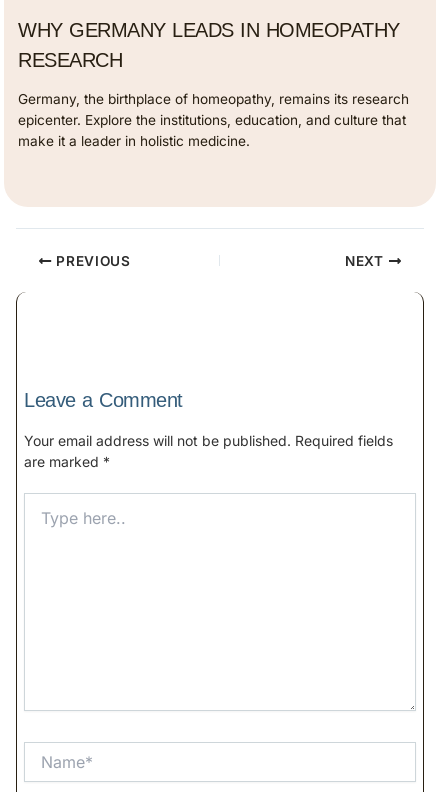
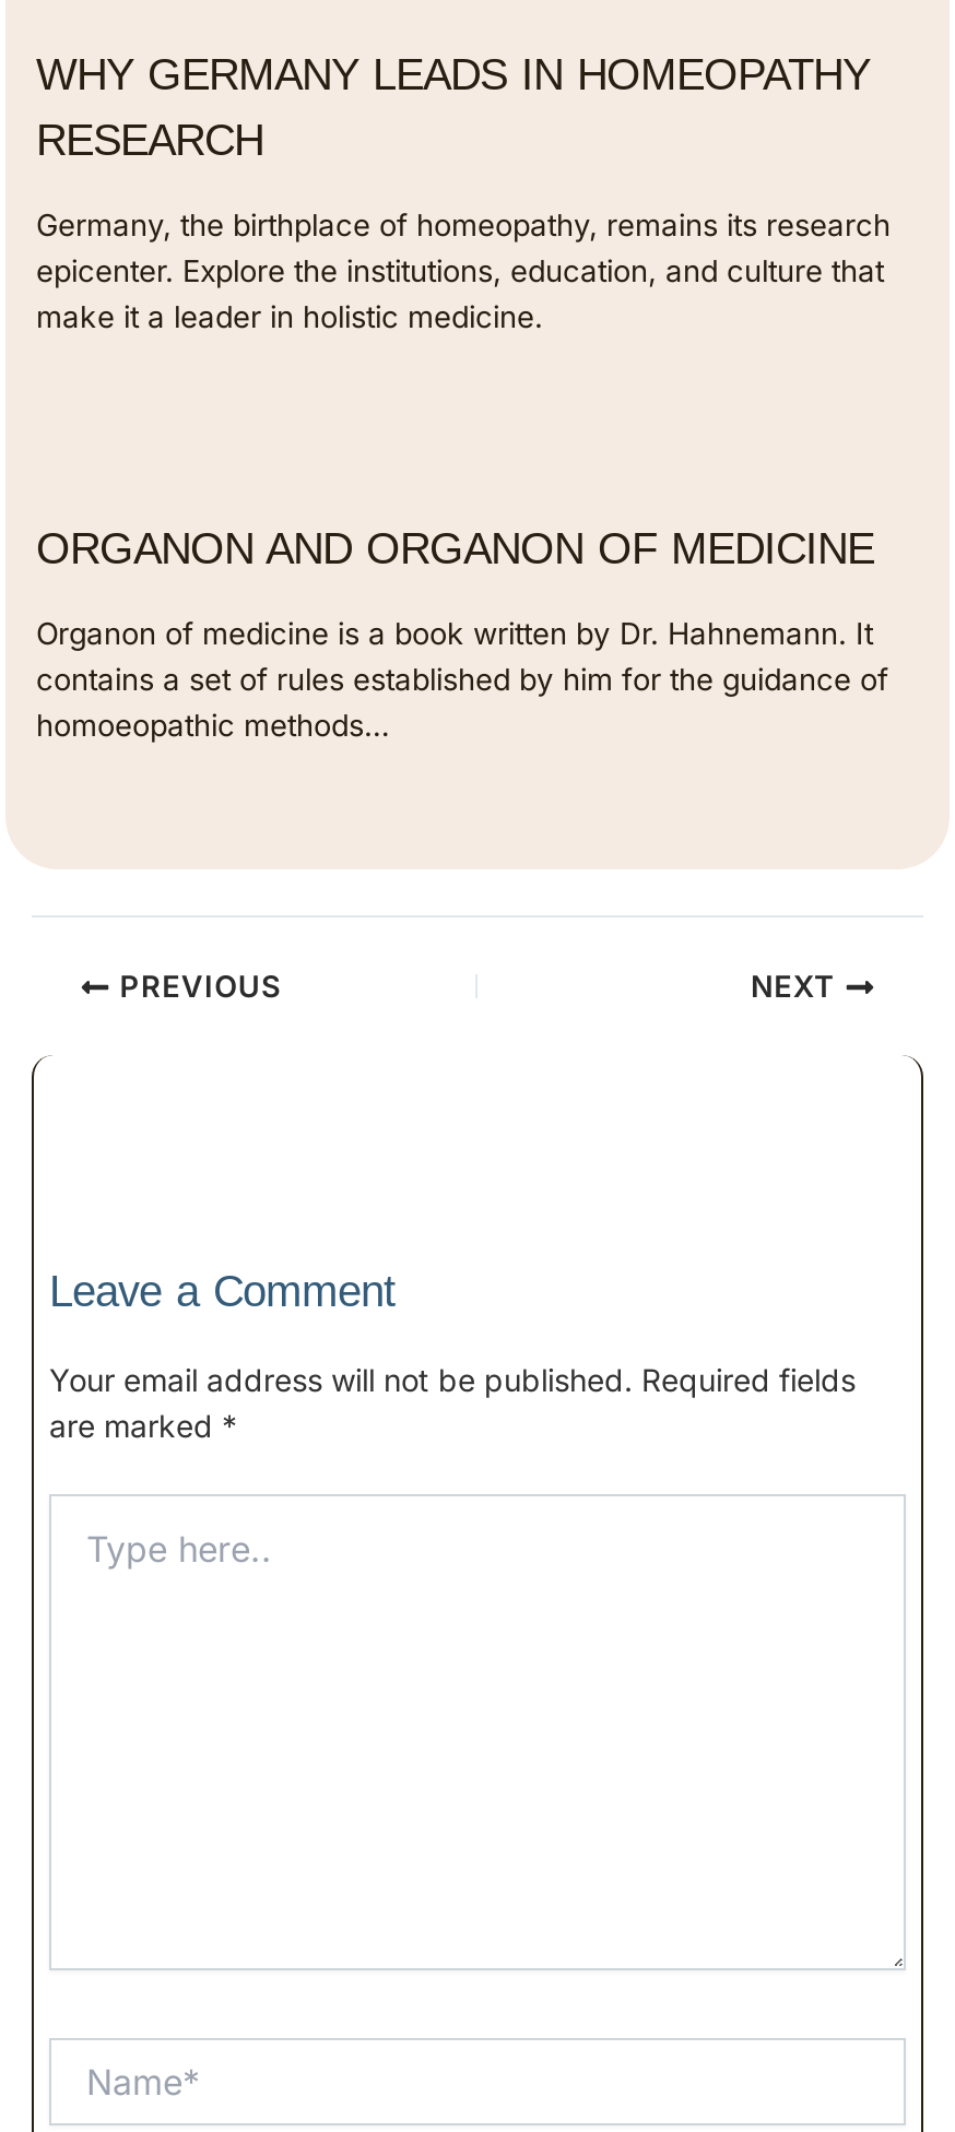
+ ORGANON AND ORGANON OF MEDICINE
+ Organon of medicine is a book written by Dr. Hahnemann. It
+ contains a set of rules established by him for the guidance of
+ homoeopathic methods…
